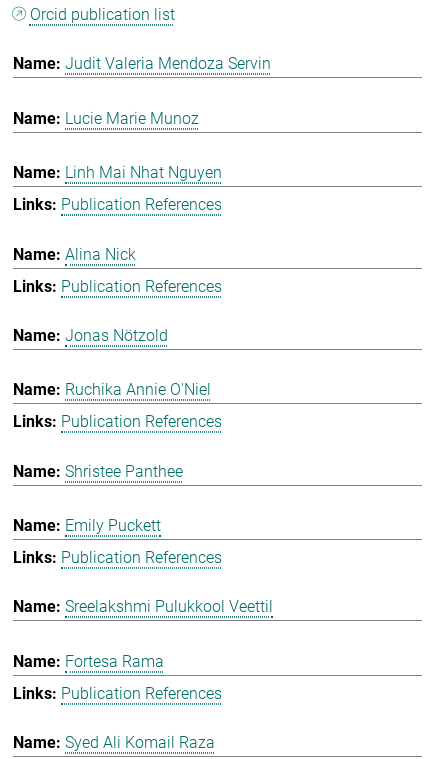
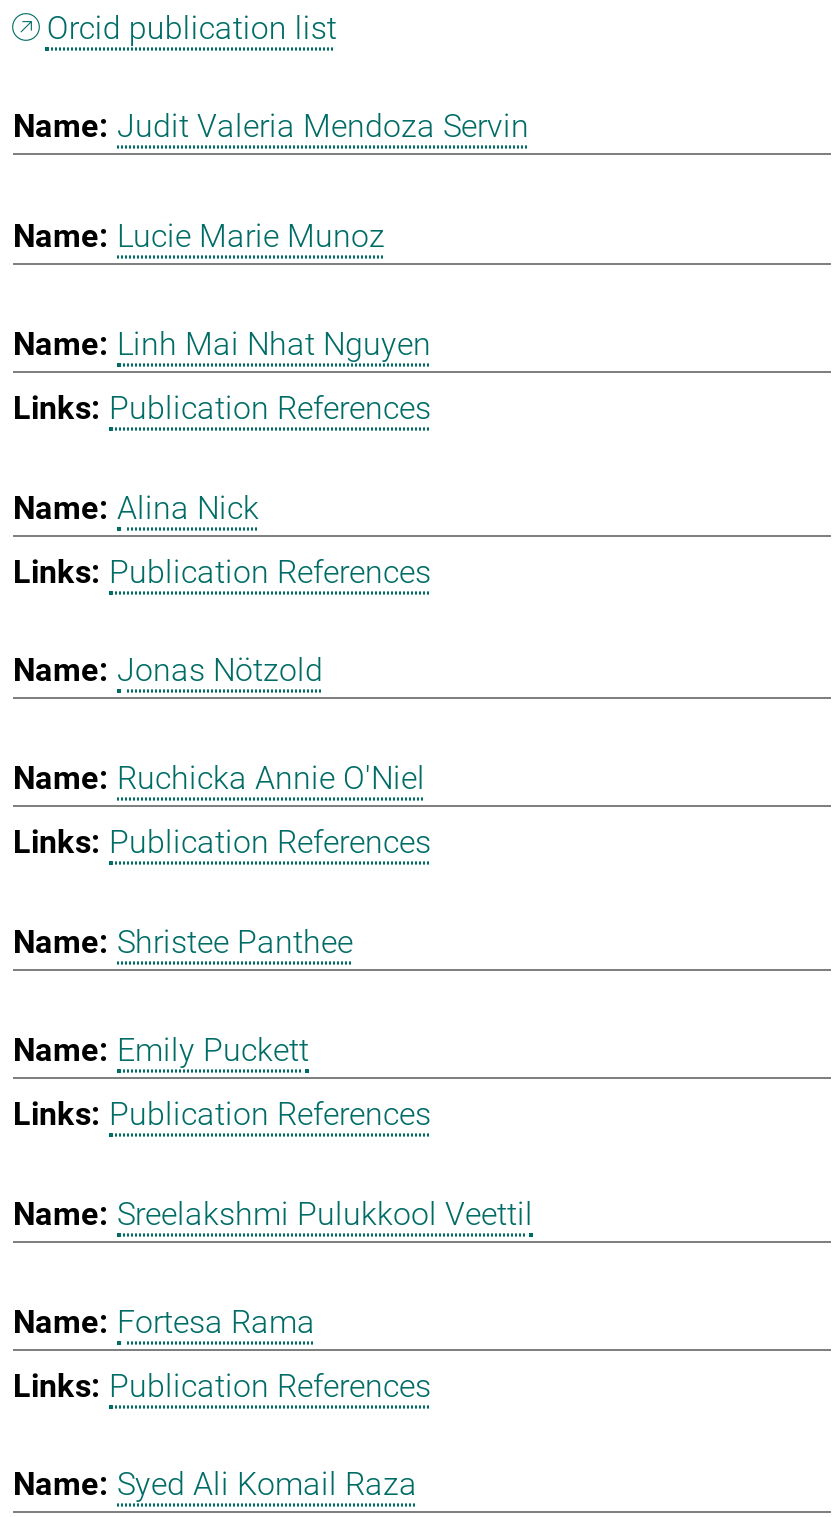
- Ruchika Annie O'Niel
+ Ruchicka Annie O'Niel
